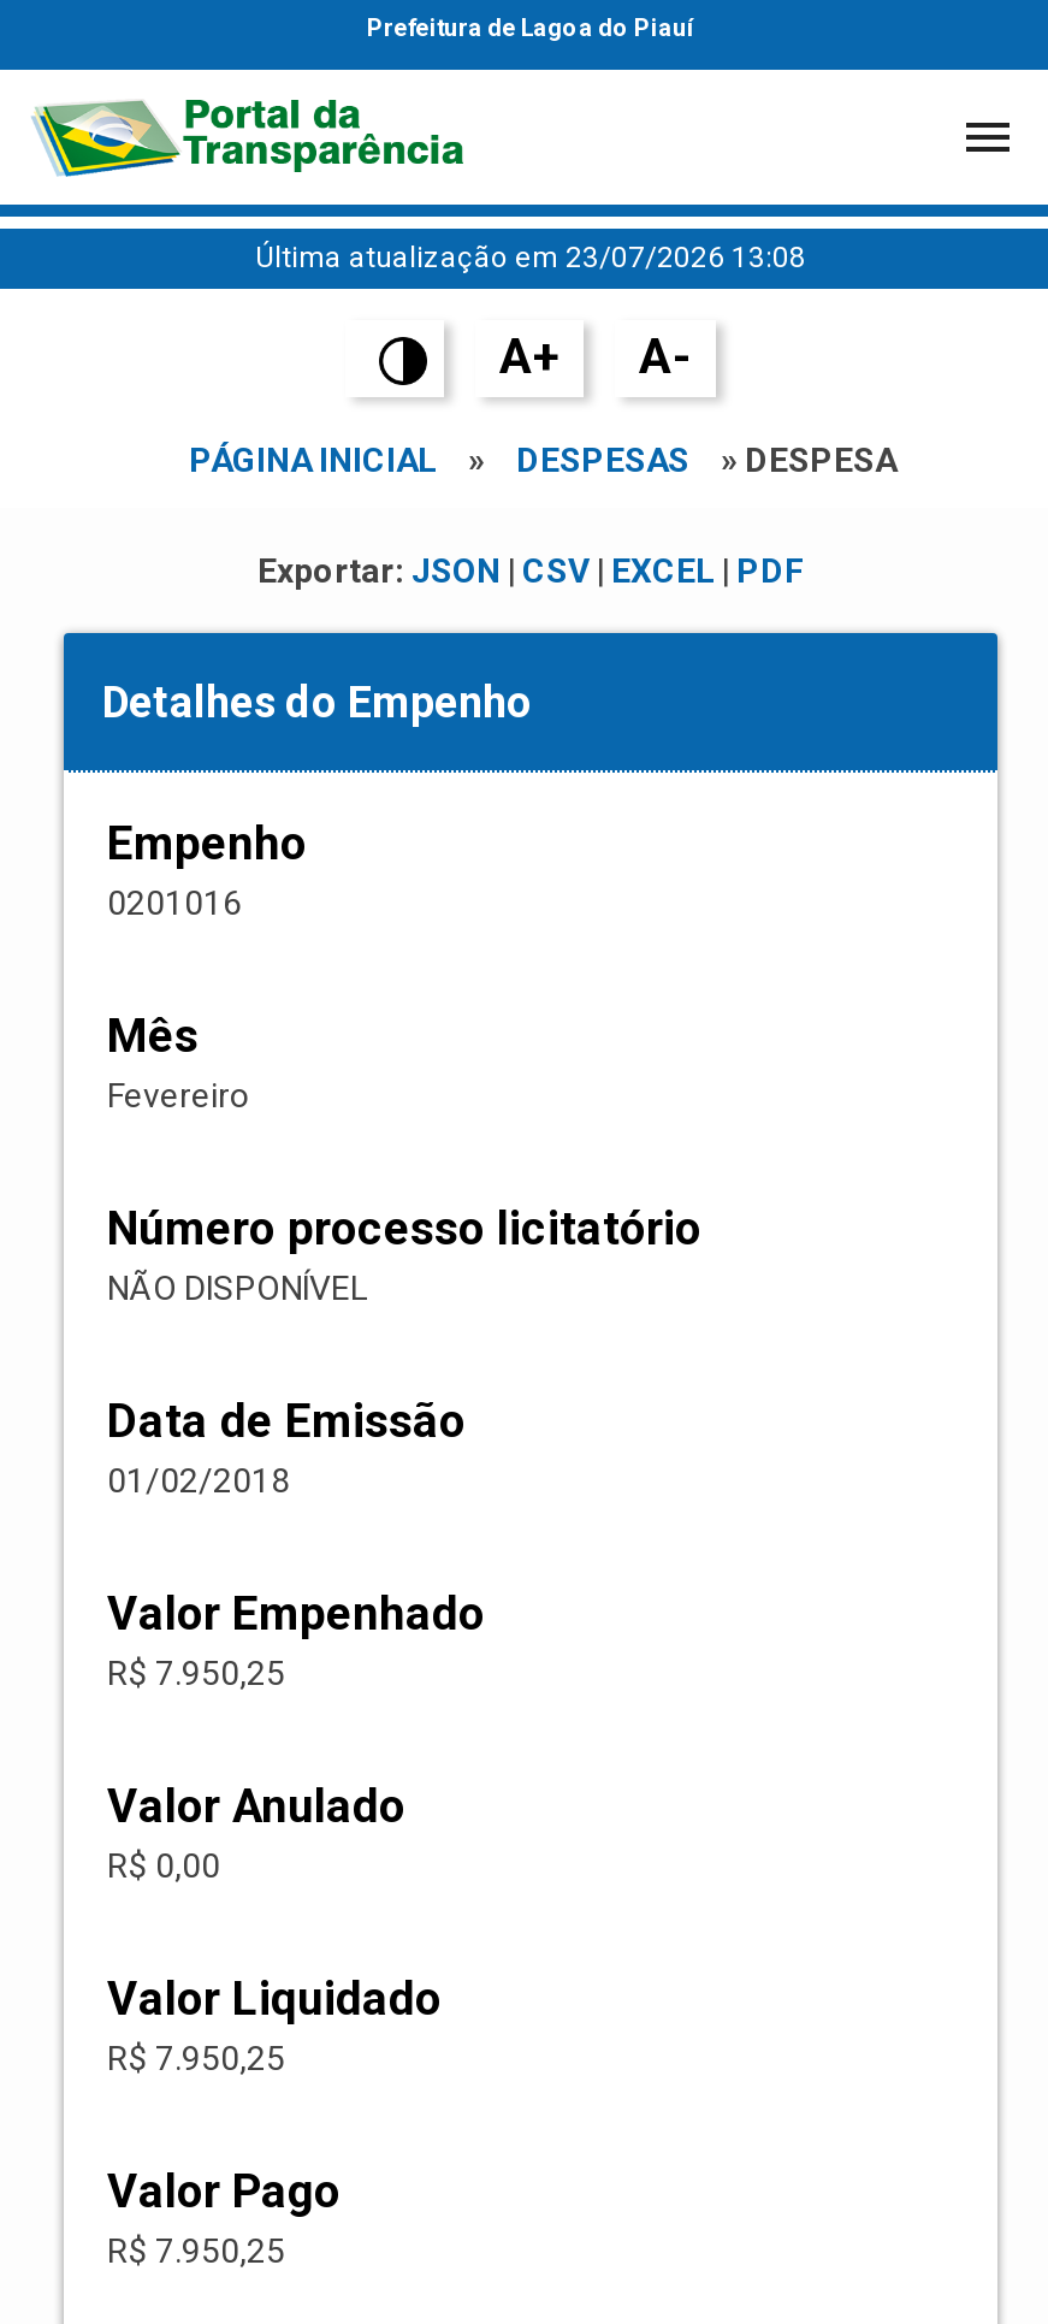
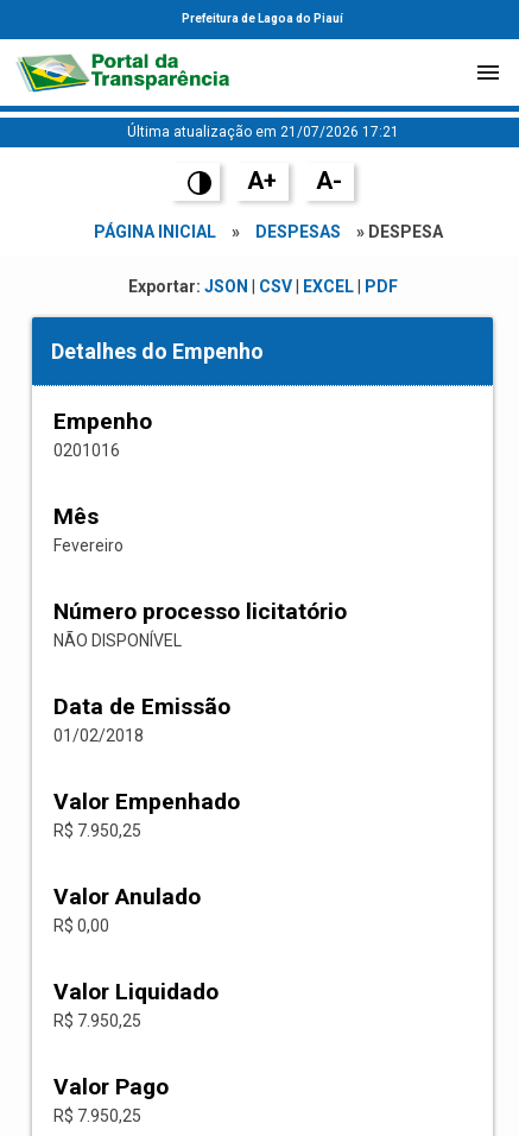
- Última atualização em 23/07/2026 13:08
+ Última atualização em 21/07/2026 17:21
